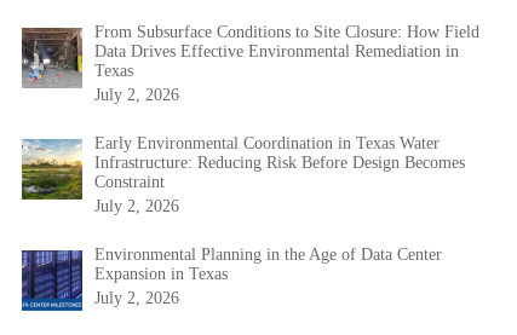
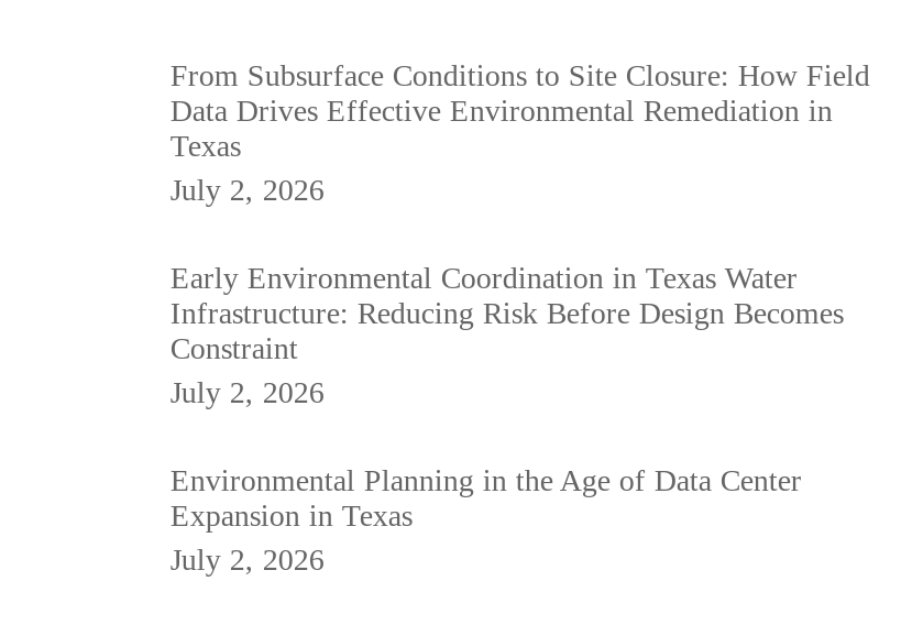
- [image]

- [image]

- [image]
